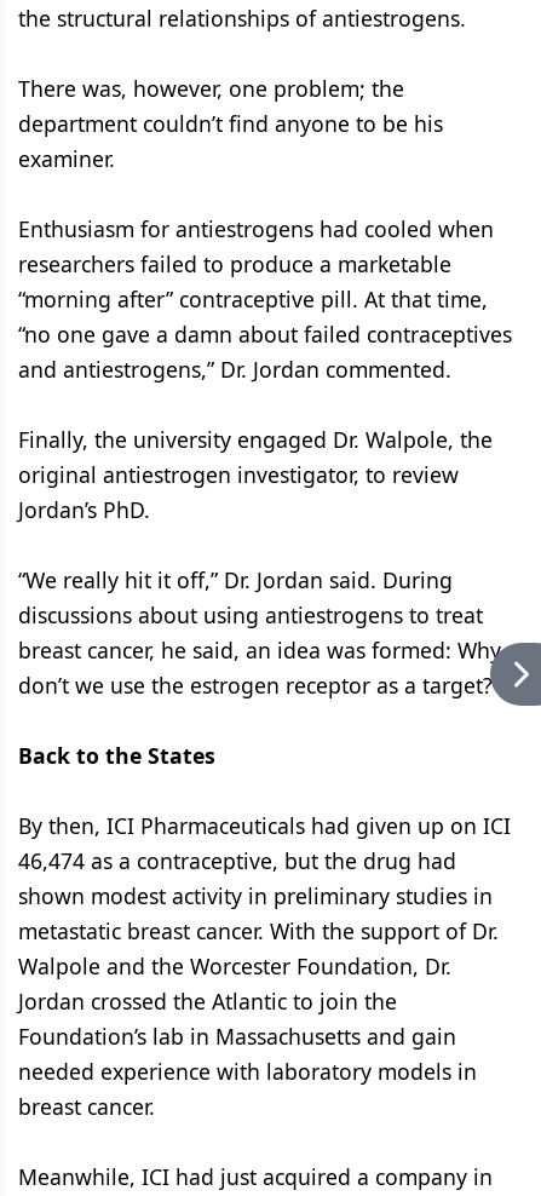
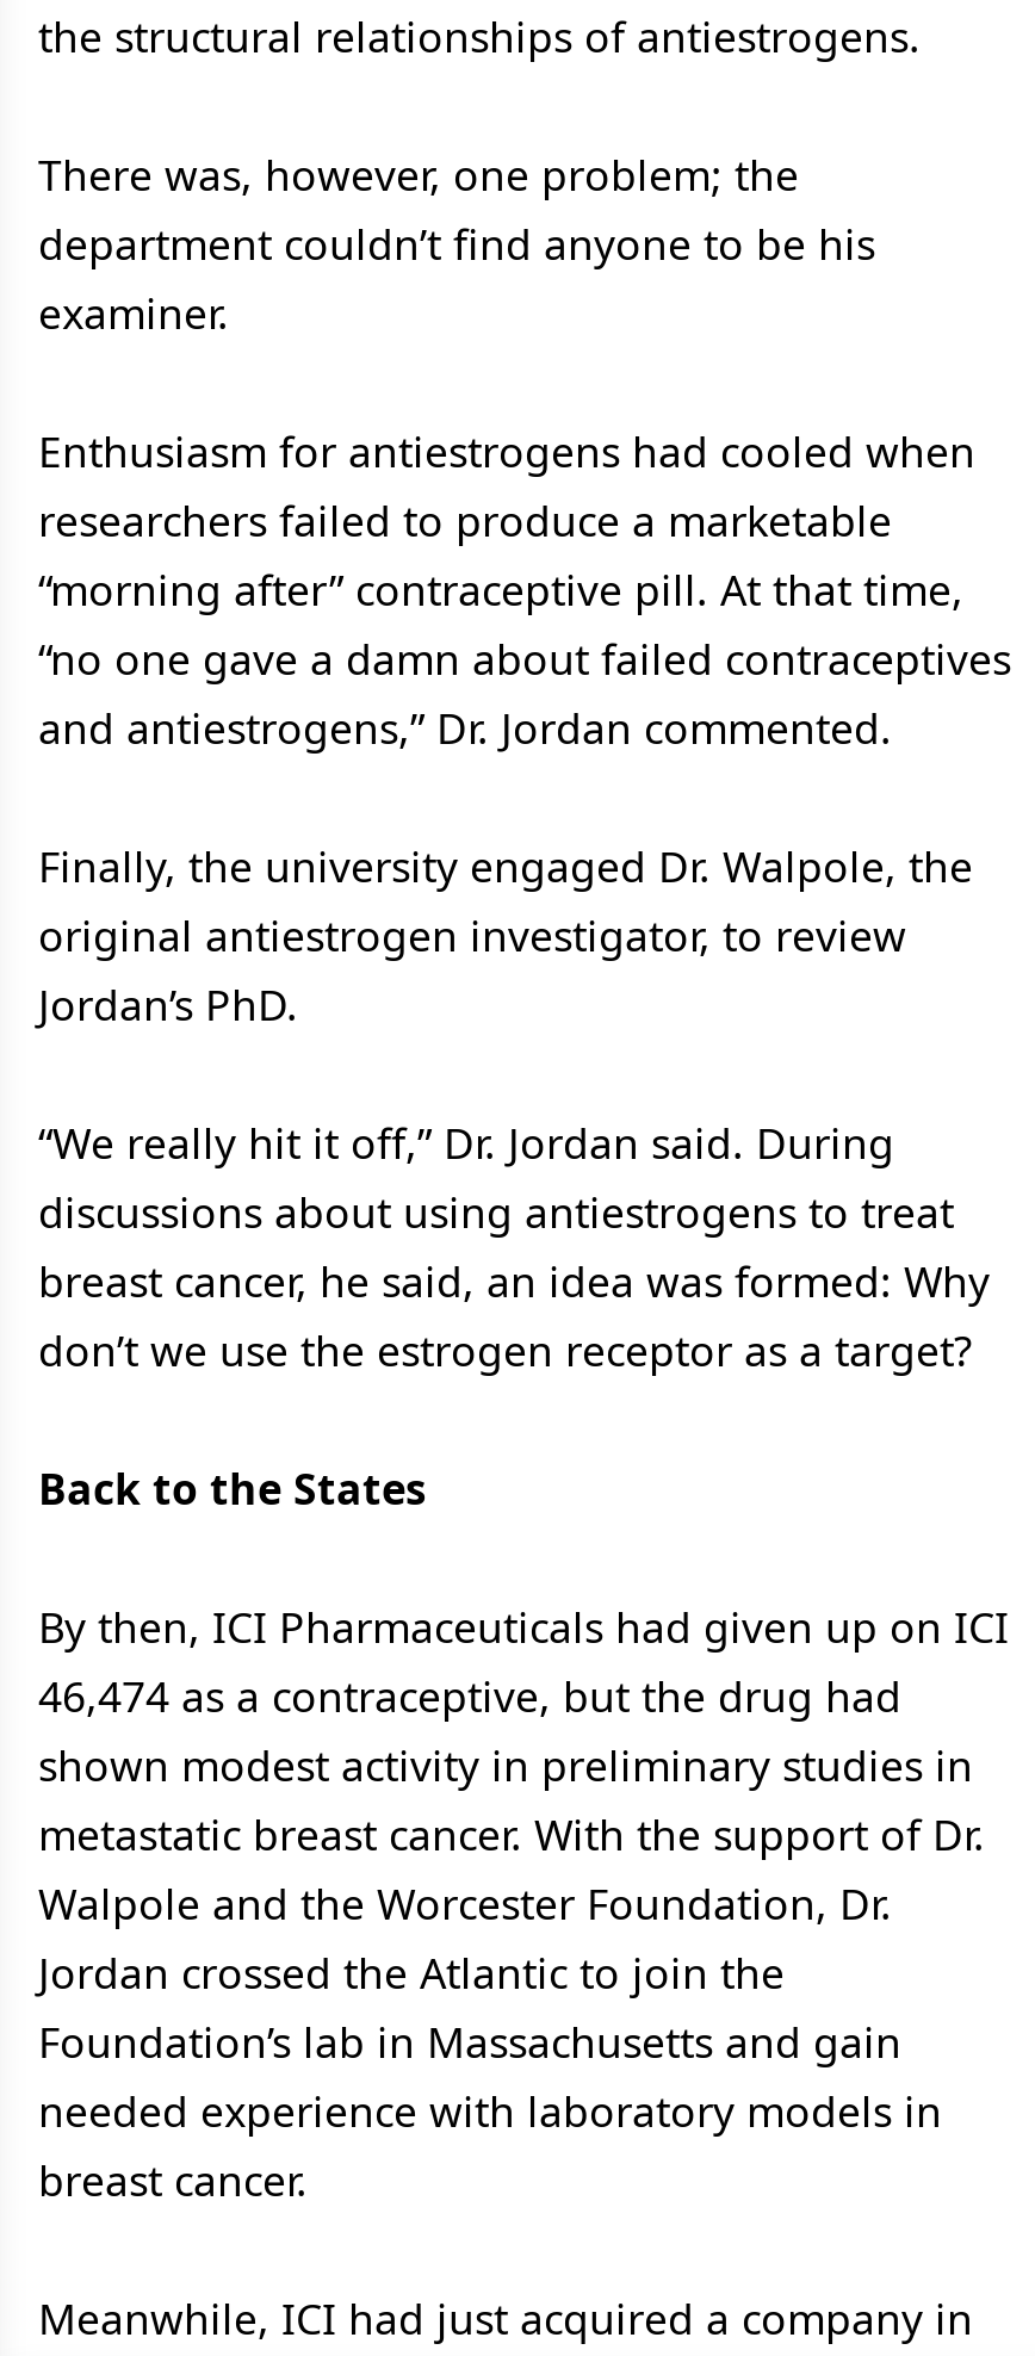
- [image]
